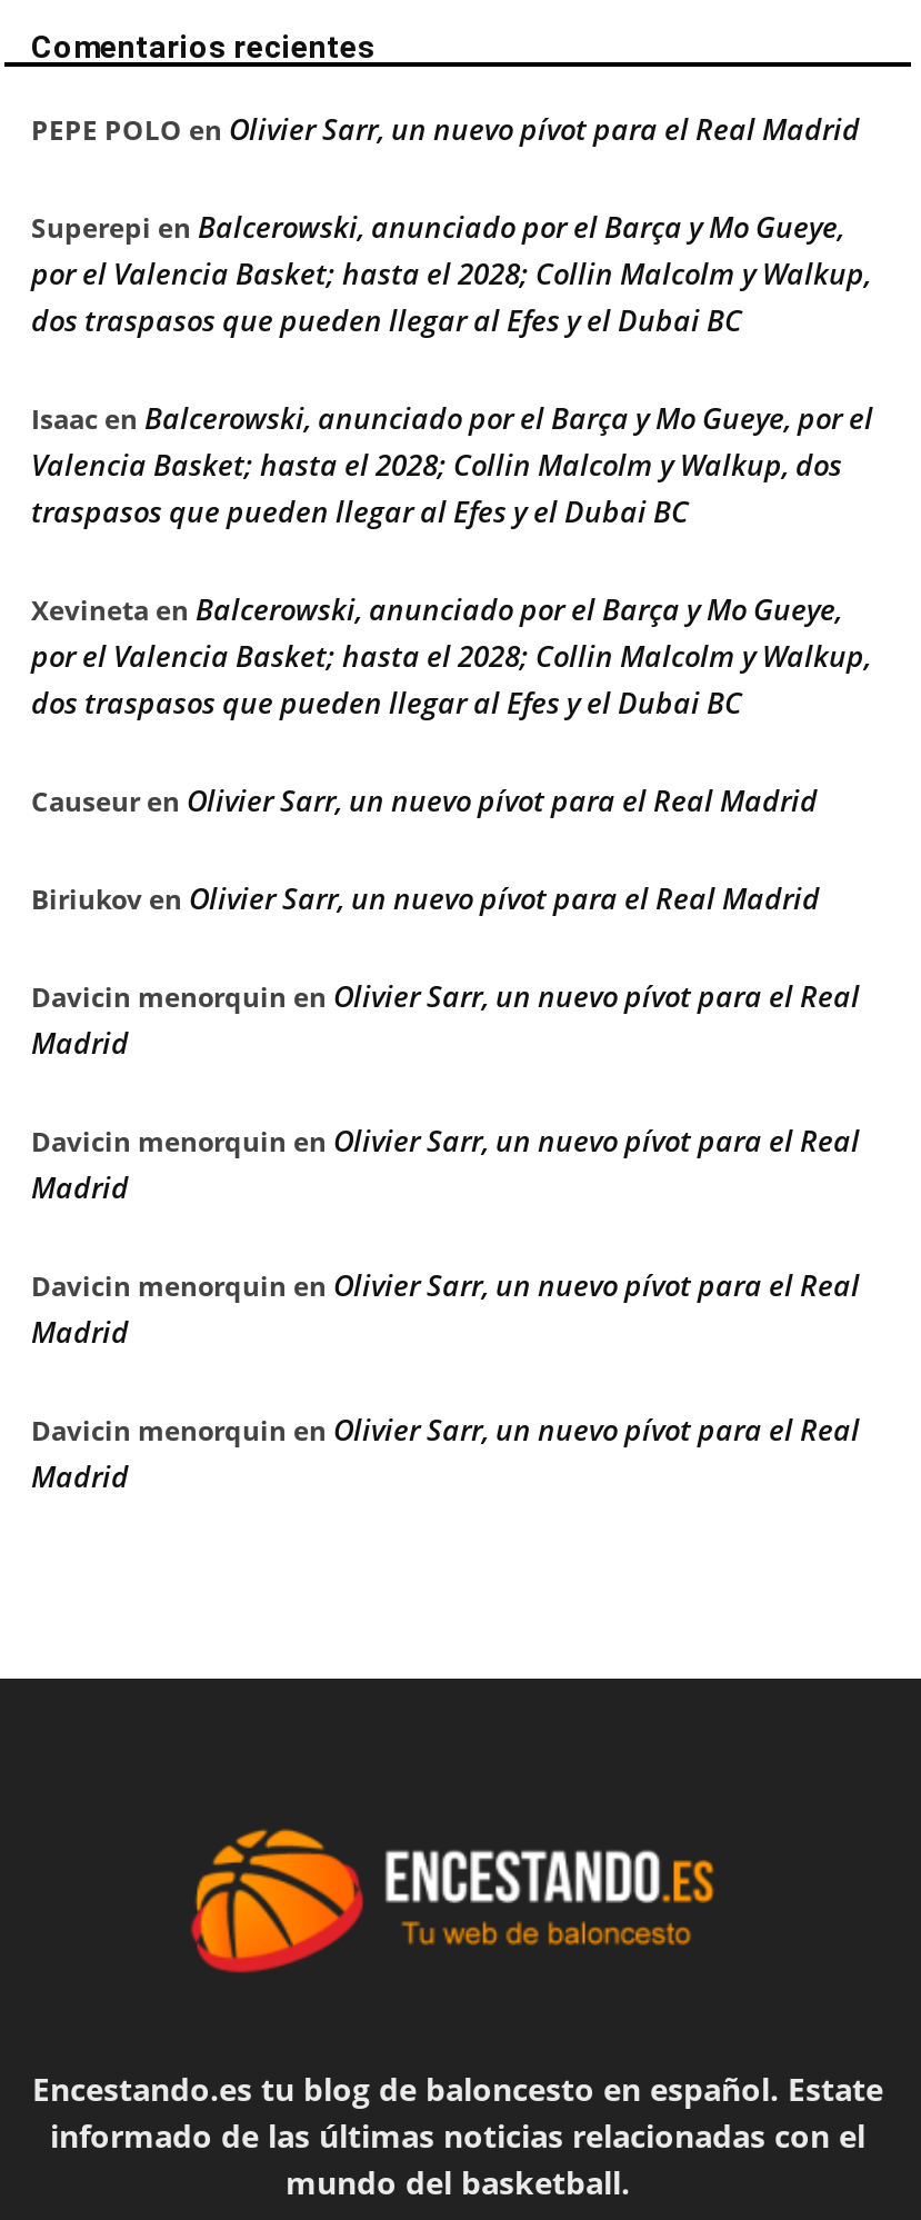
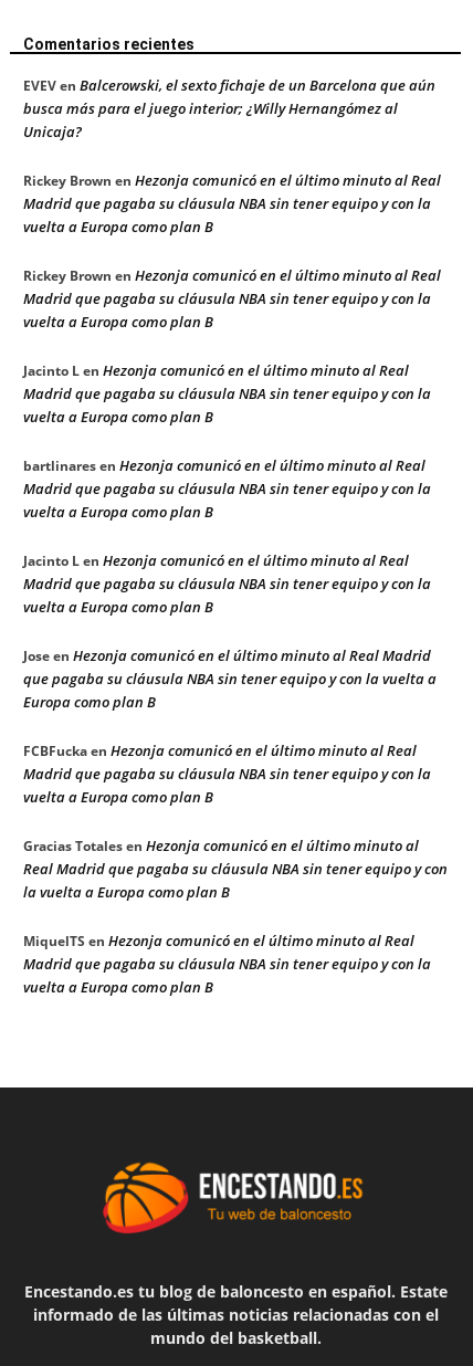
- PEPE POLO en Olivier Sarr, un nuevo pívot para el Real Madrid
+ EVEV en Balcerowski, el sexto fichaje de un Barcelona que aún
+ busca más para el juego interior; ¿Willy Hernangómez al
+ Unicaja?

- Superepi en Balcerowski, anunciado por el Barça y Mo Gueye,
- por el Valencia Basket; hasta el 2028; Collin Malcolm y Walkup,
- dos traspasos que pueden llegar al Efes y el Dubai BC
+ Rickey Brown en Hezonja comunicó en el último minuto al Real
+ Madrid que pagaba su cláusula NBA sin tener equipo y con la
+ vuelta a Europa como plan B

- Isaac en Balcerowski, anunciado por el Barça y Mo Gueye, por el
- Valencia Basket; hasta el 2028; Collin Malcolm y Walkup, dos
- traspasos que pueden llegar al Efes y el Dubai BC
+ Rickey Brown en Hezonja comunicó en el último minuto al Real
+ Madrid que pagaba su cláusula NBA sin tener equipo y con la
+ vuelta a Europa como plan B

- Xevineta en Balcerowski, anunciado por el Barça y Mo Gueye,
- por el Valencia Basket; hasta el 2028; Collin Malcolm y Walkup,
- dos traspasos que pueden llegar al Efes y el Dubai BC
+ Jacinto L en Hezonja comunicó en el último minuto al Real
+ Madrid que pagaba su cláusula NBA sin tener equipo y con la
+ vuelta a Europa como plan B

- Causeur en Olivier Sarr, un nuevo pívot para el Real Madrid
+ bartlinares en Hezonja comunicó en el último minuto al Real
+ Madrid que pagaba su cláusula NBA sin tener equipo y con la
+ vuelta a Europa como plan B

- Biriukov en Olivier Sarr, un nuevo pívot para el Real Madrid
+ Jacinto L en Hezonja comunicó en el último minuto al Real
+ Madrid que pagaba su cláusula NBA sin tener equipo y con la
+ vuelta a Europa como plan B

- Davicin menorquin en Olivier Sarr, un nuevo pívot para el Real
- Madrid
+ Jose en Hezonja comunicó en el último minuto al Real Madrid
+ que pagaba su cláusula NBA sin tener equipo y con la vuelta a
+ Europa como plan B

- Davicin menorquin en Olivier Sarr, un nuevo pívot para el Real
- Madrid
+ FCBFucka en Hezonja comunicó en el último minuto al Real
+ Madrid que pagaba su cláusula NBA sin tener equipo y con la
+ vuelta a Europa como plan B

- Davicin menorquin en Olivier Sarr, un nuevo pívot para el Real
- Madrid
+ Gracias Totales en Hezonja comunicó en el último minuto al
+ Real Madrid que pagaba su cláusula NBA sin tener equipo y con
+ la vuelta a Europa como plan B

- Davicin menorquin en Olivier Sarr, un nuevo pívot para el Real
- Madrid
+ MiquelTS en Hezonja comunicó en el último minuto al Real
+ Madrid que pagaba su cláusula NBA sin tener equipo y con la
+ vuelta a Europa como plan B
